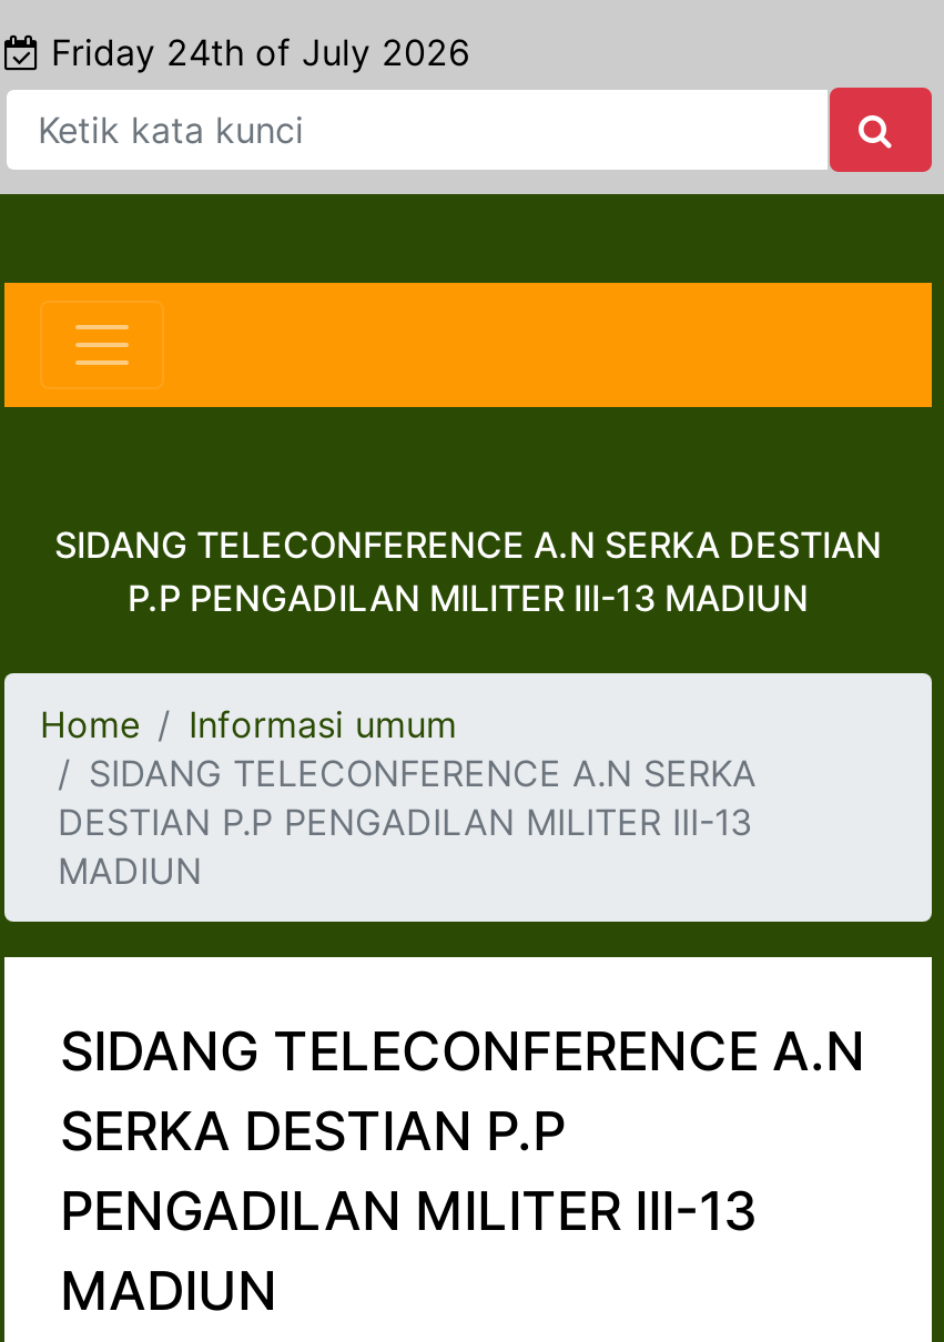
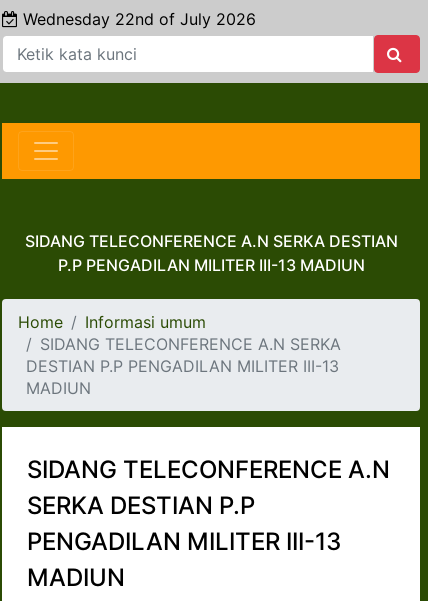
- Friday 24th of July 2026
+ Wednesday 22nd of July 2026
